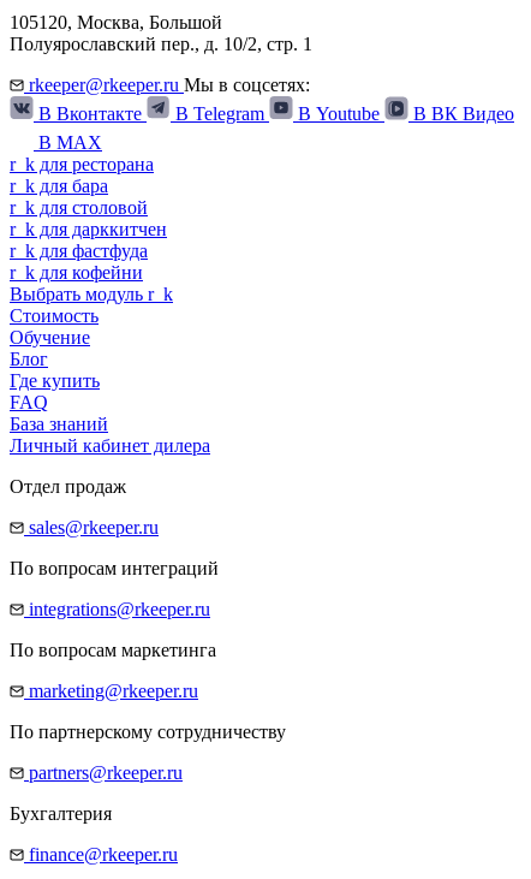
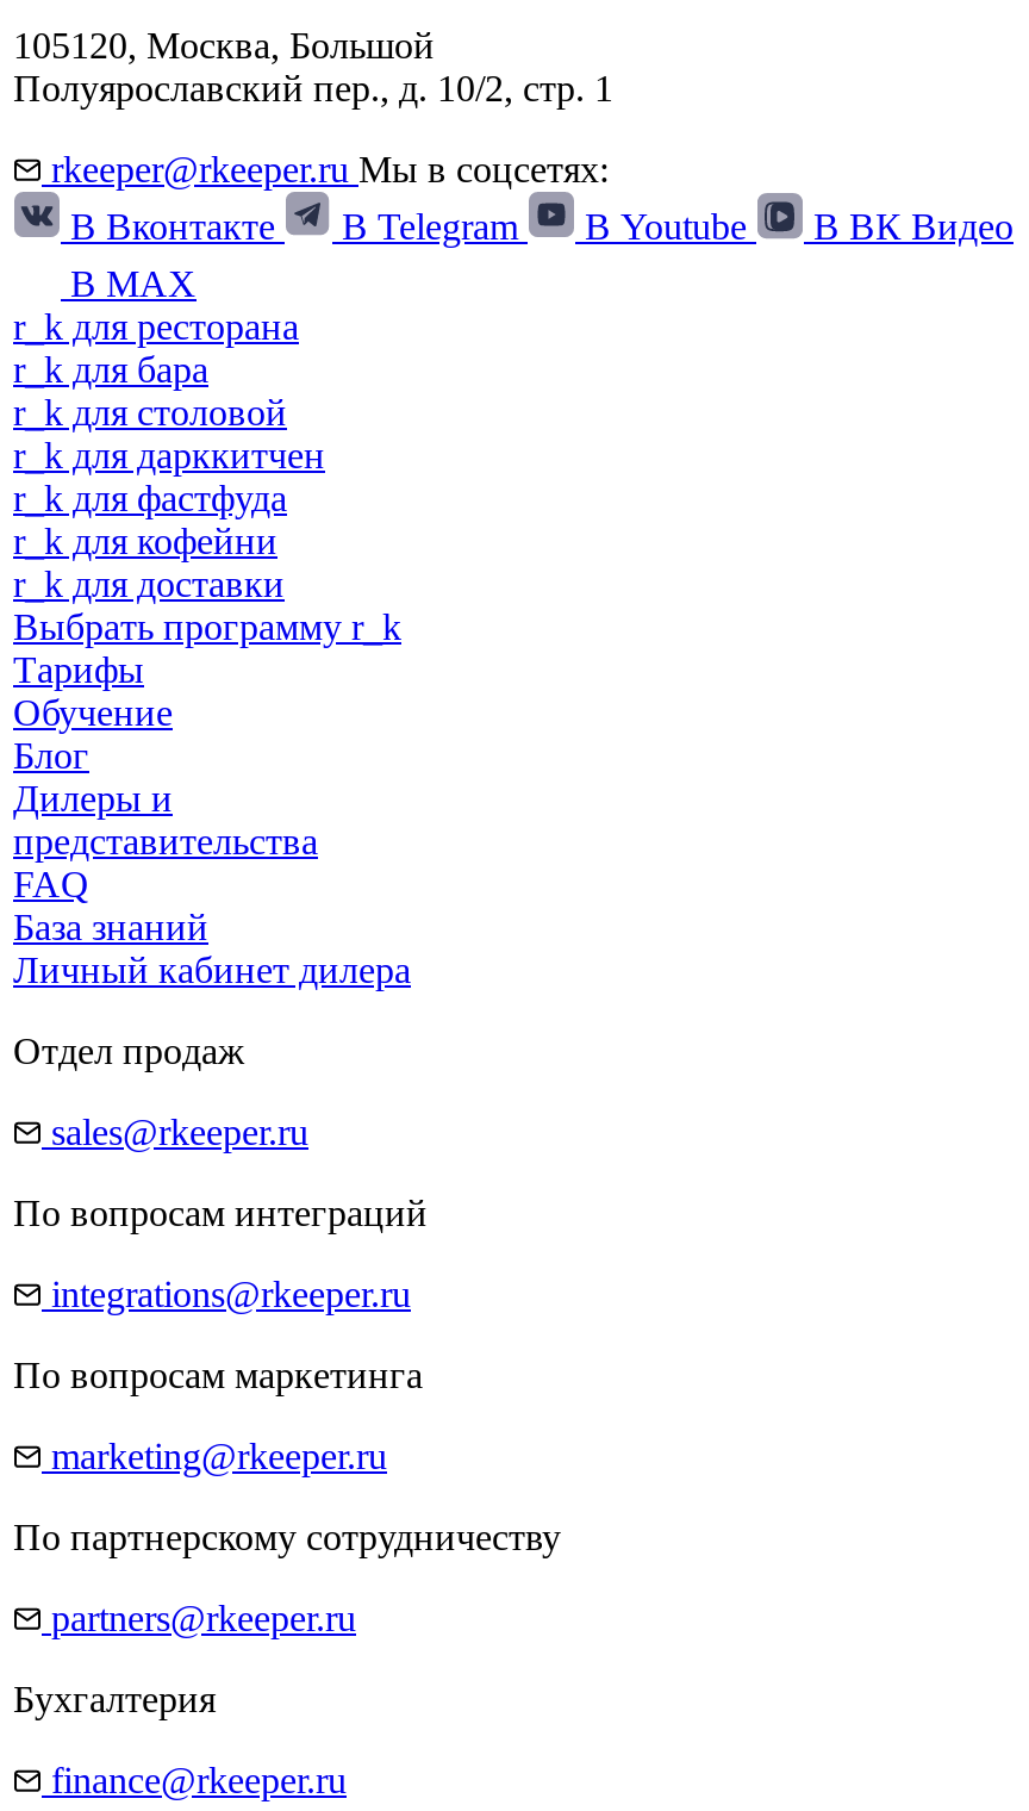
- Выбрать модуль r _ k
- Стоимость
+ r _ k для доставки
+ Выбрать программу r _ k
+ Тарифы

- Где купить
+ Дилеры и
+ представительства
